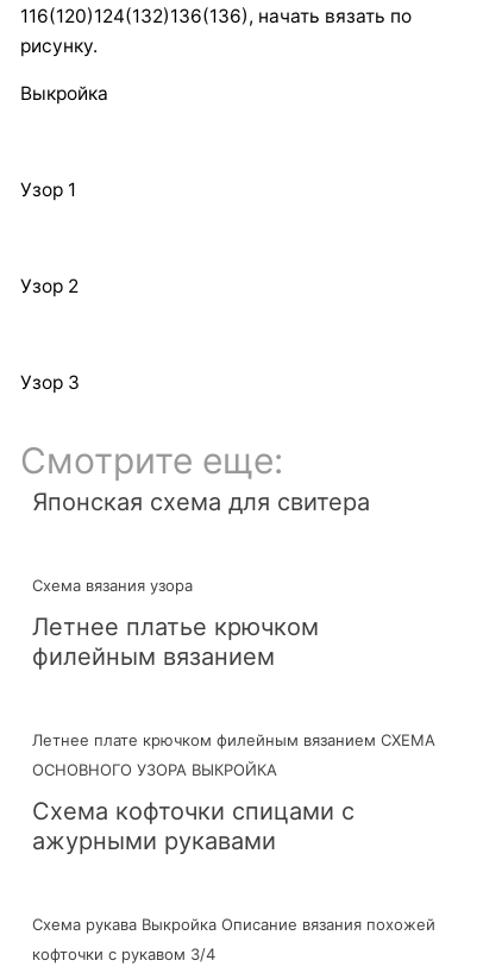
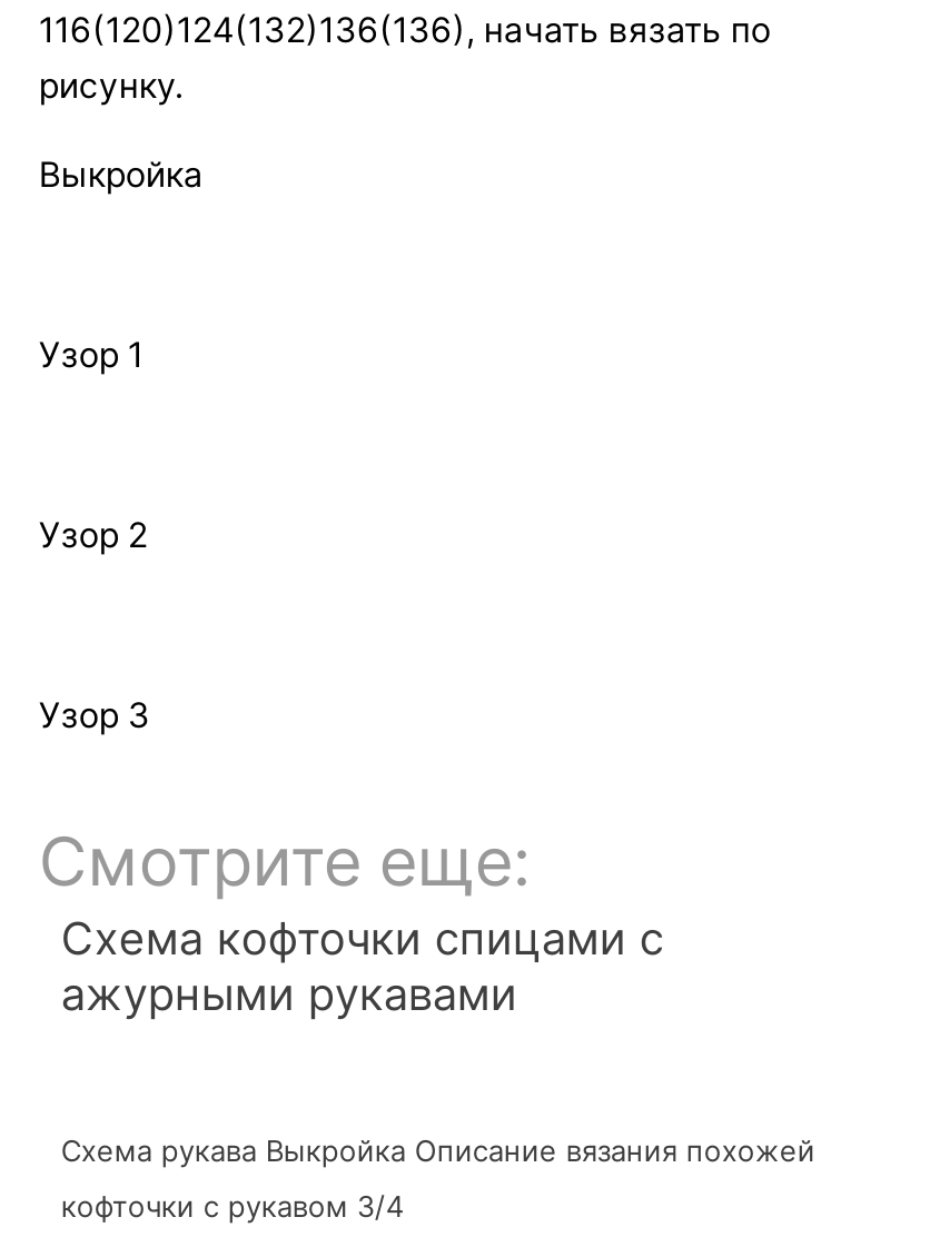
- Японская схема для свитера
- Схема вязания узора
- Летнее платье крючком
- филейным вязанием
- Летнее плате крючком филейным вязанием СХЕМА
- ОСНОВНОГО УЗОРА ВЫКРОЙКА
